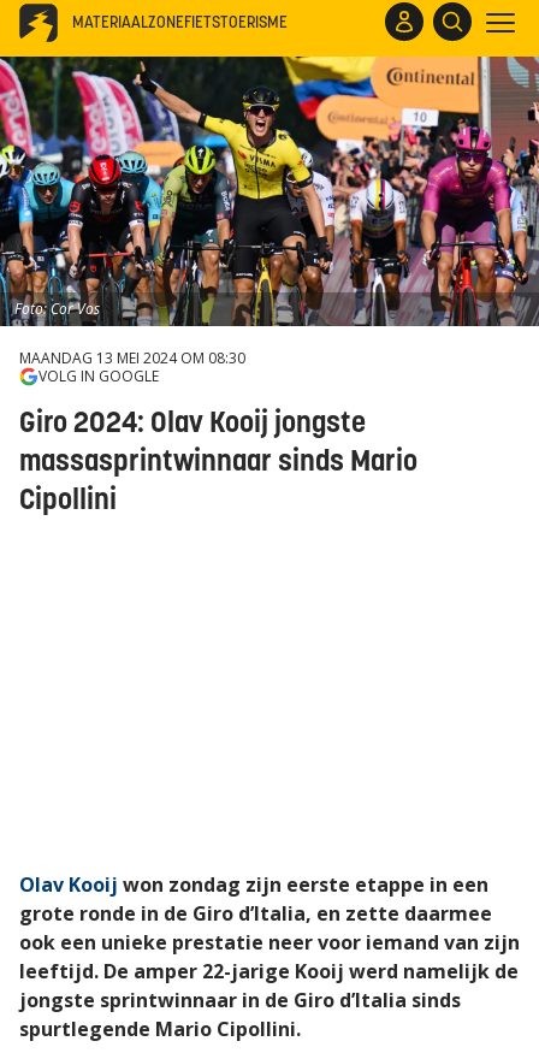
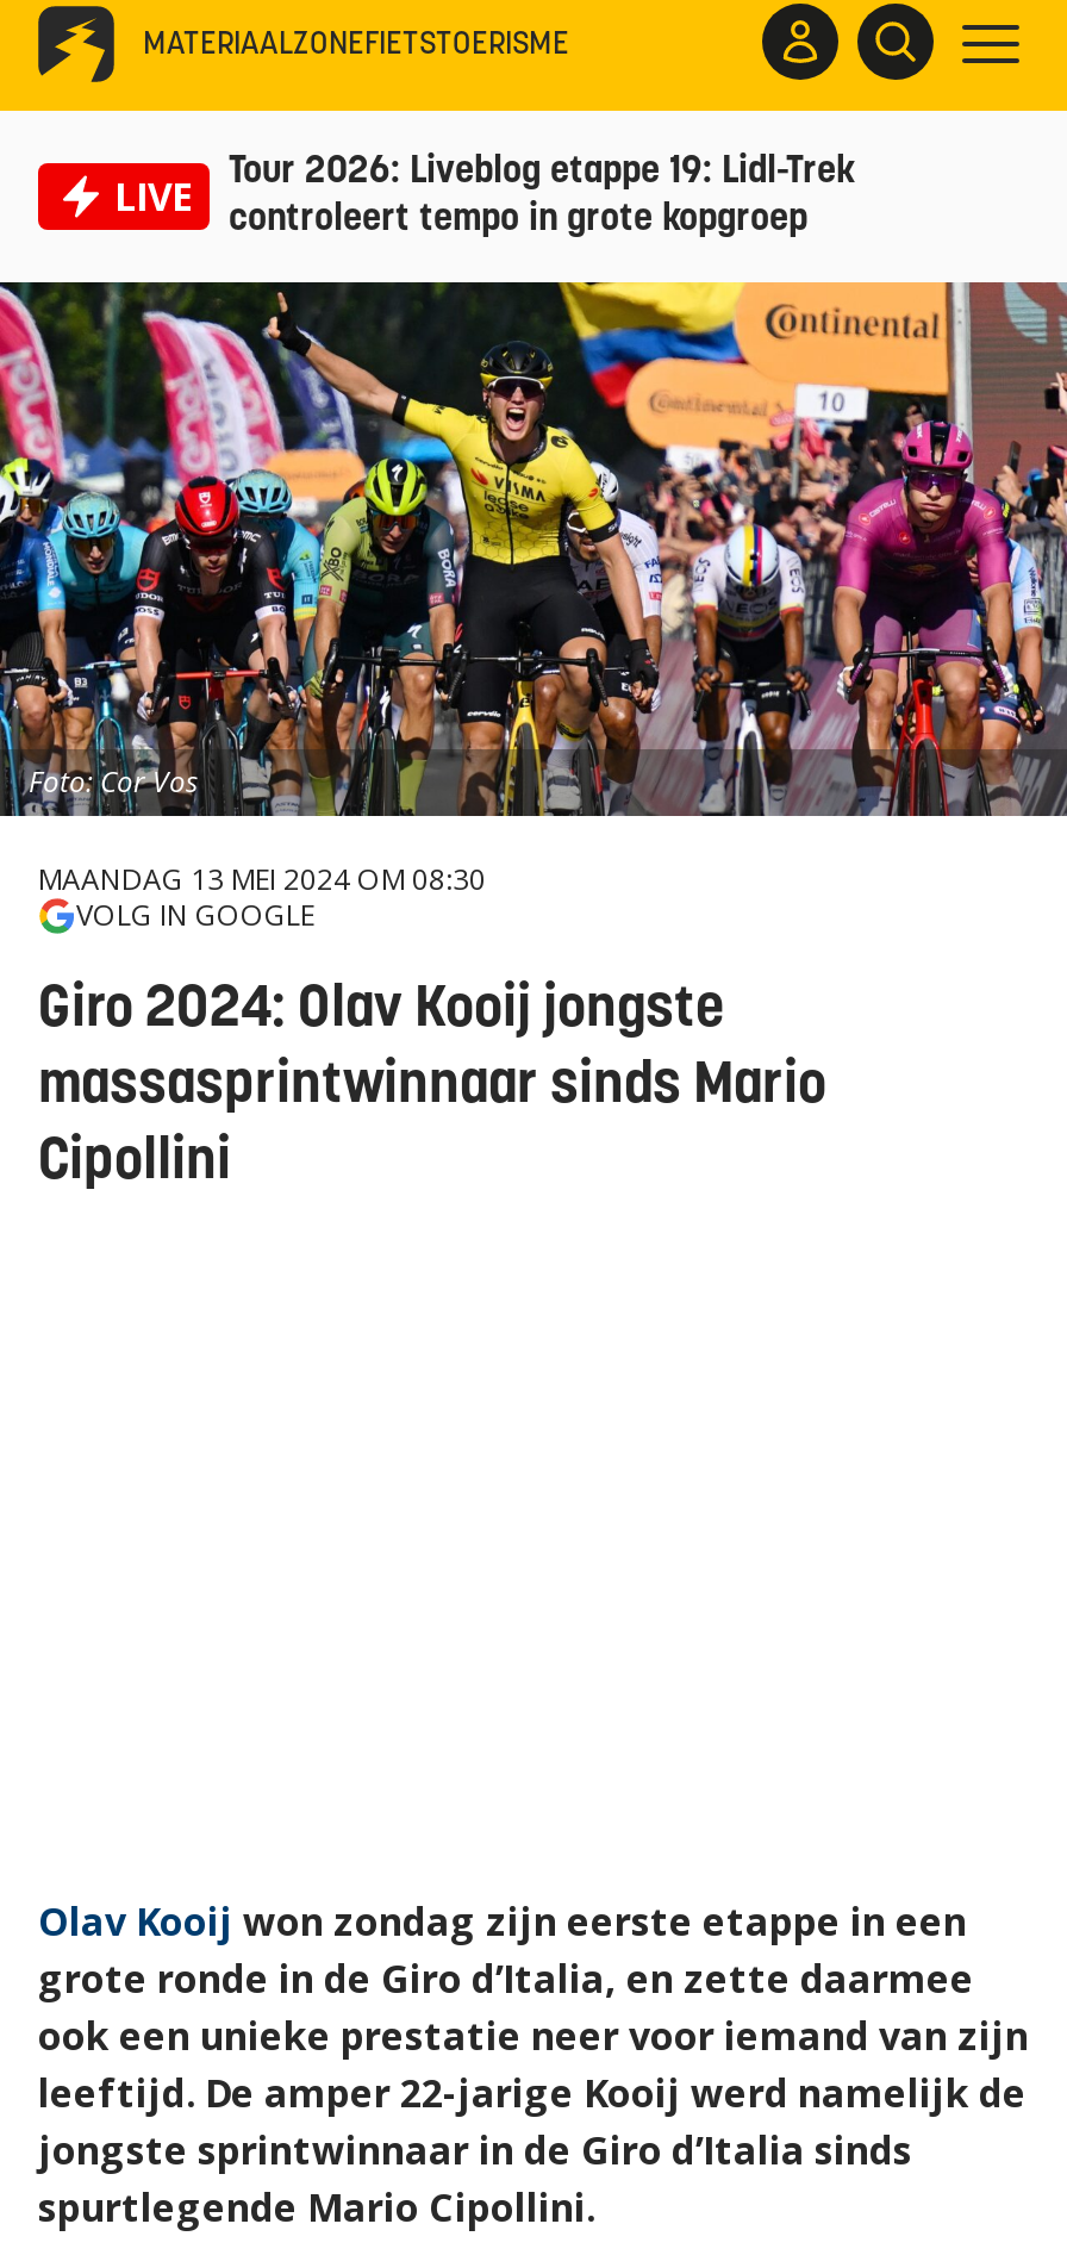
+ LIVE
+ Tour 2026: Liveblog etappe 19: Lidl-Trek
+ controleert tempo in grote kopgroep
